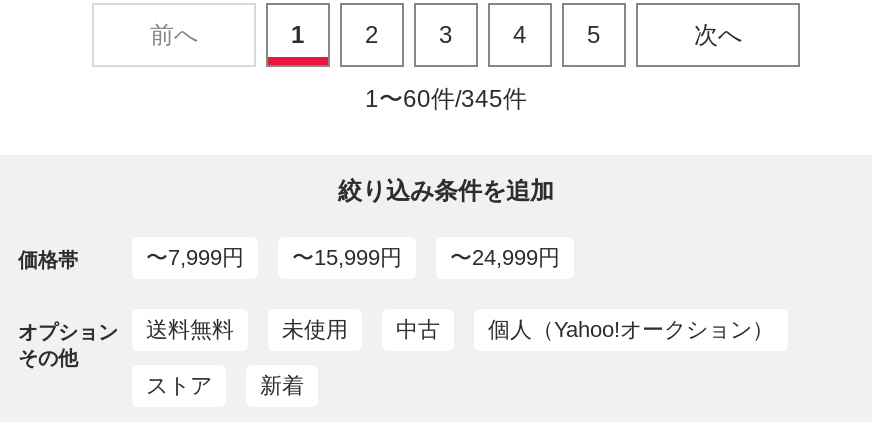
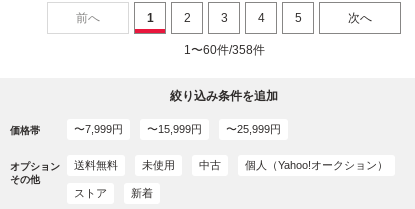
- 1〜60件/345件
+ 1〜60件/358件

- 〜7,999円 〜15,999円 〜24,999円
+ 〜7,999円 〜15,999円 〜25,999円
